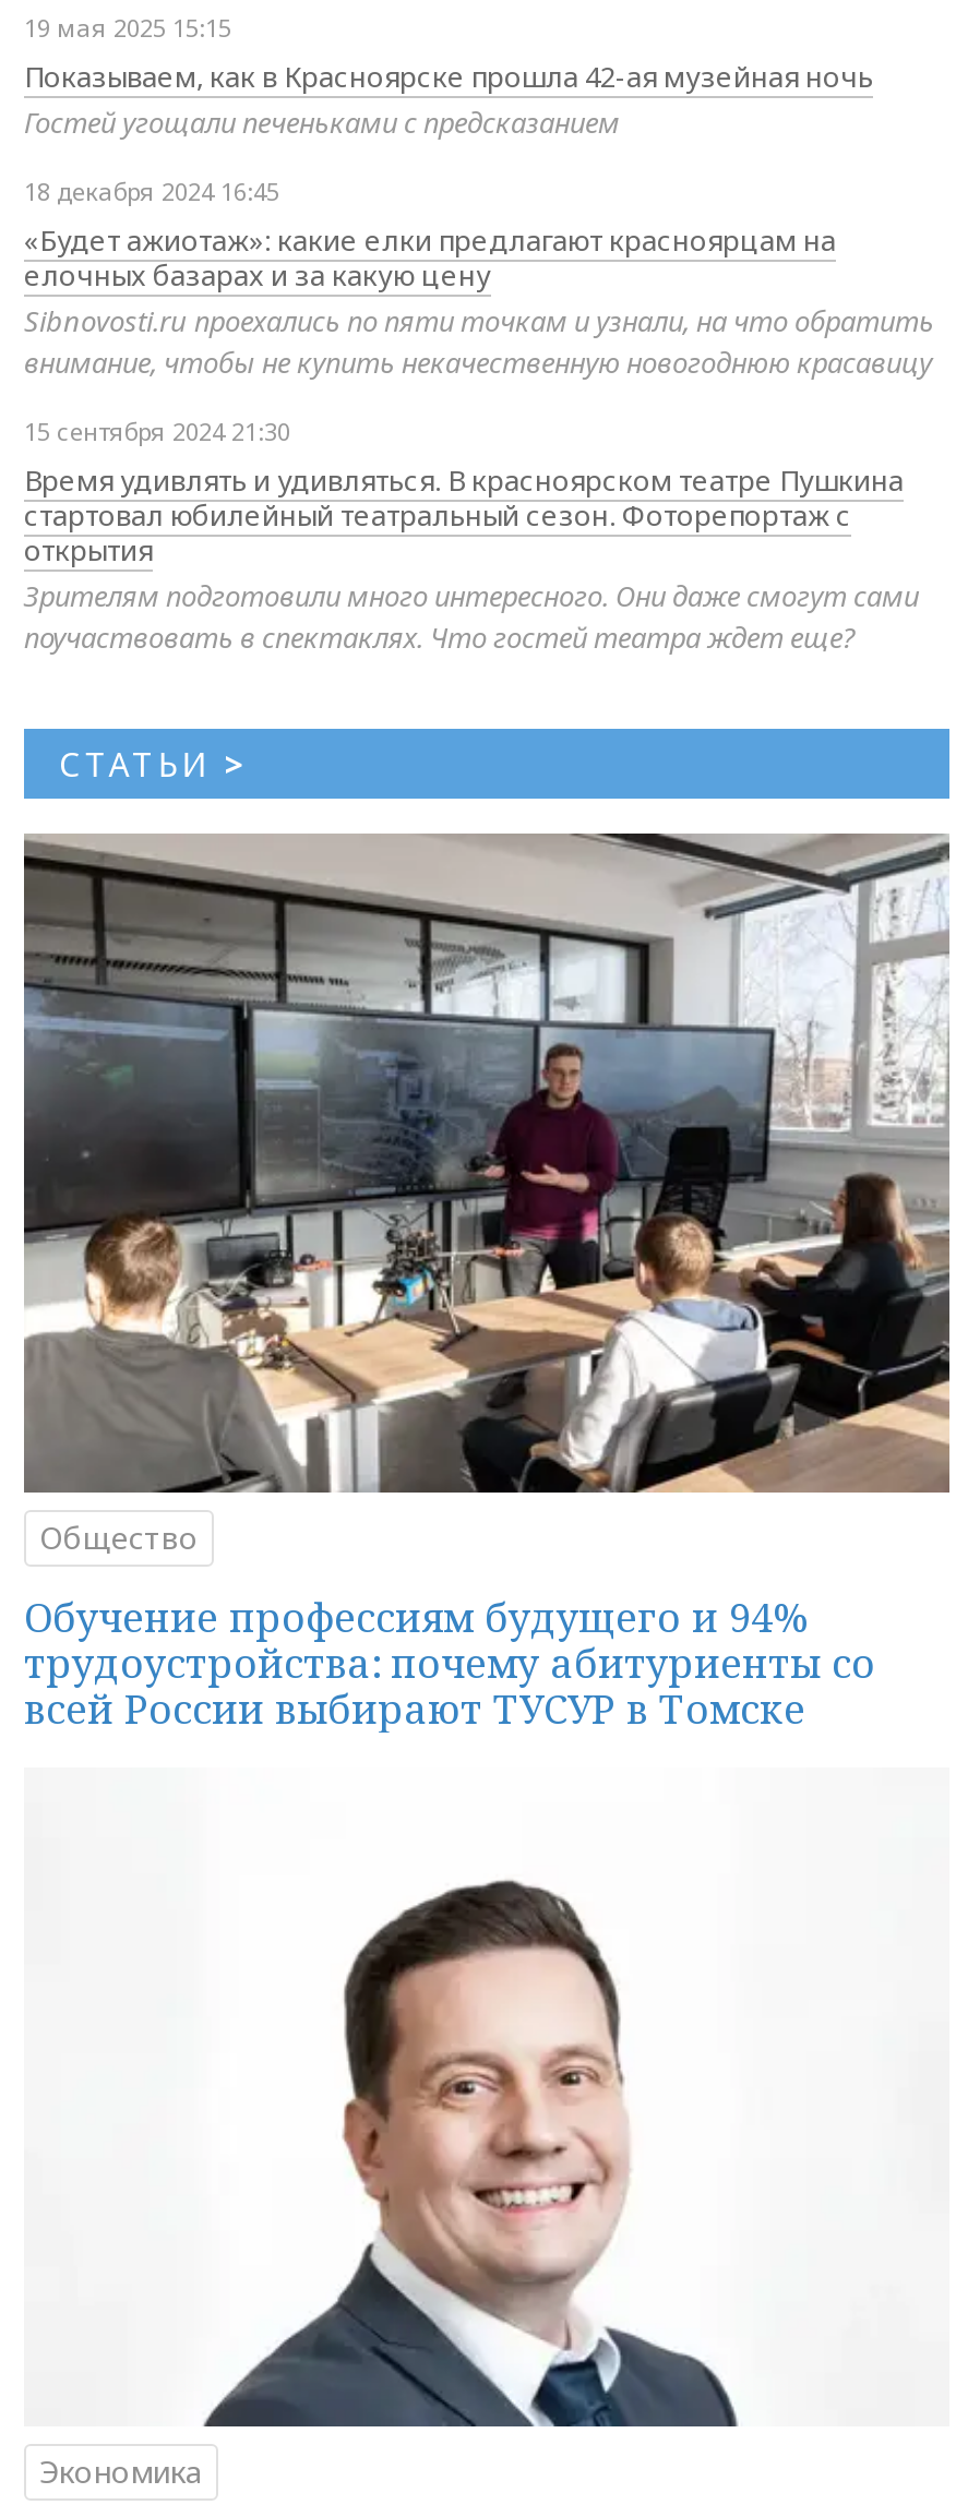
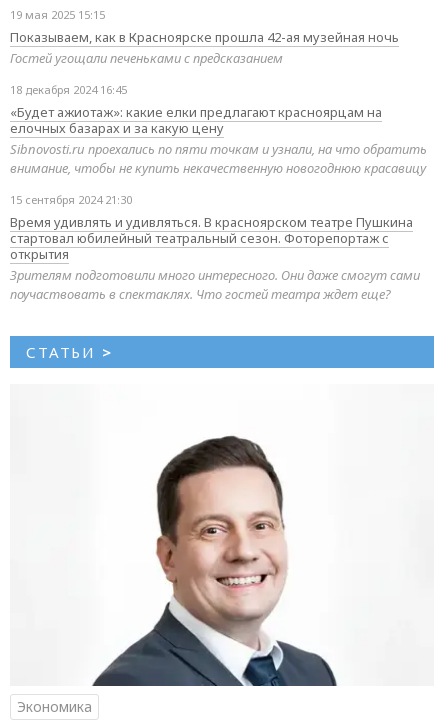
- [image]
- Общество
- Обучение профессиям будущего и 94%
- трудоустройства: почему абитуриенты со
- всей России выбирают ТУСУР в Томске
